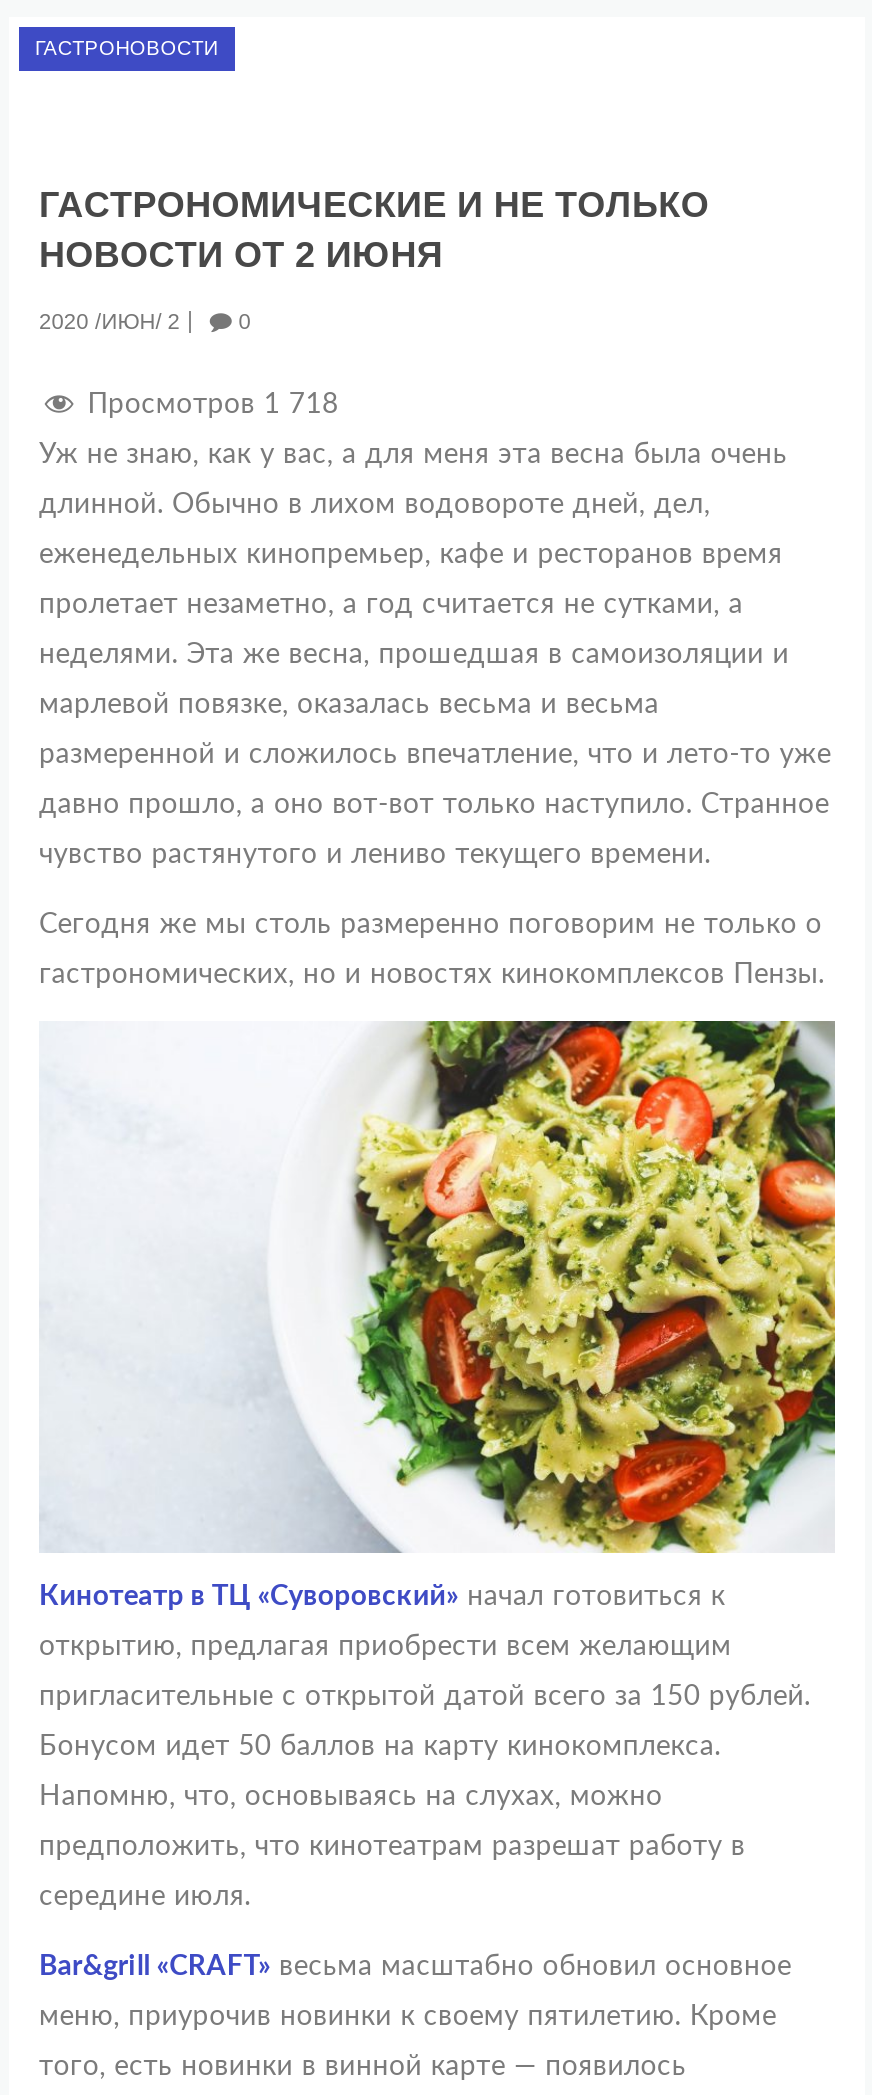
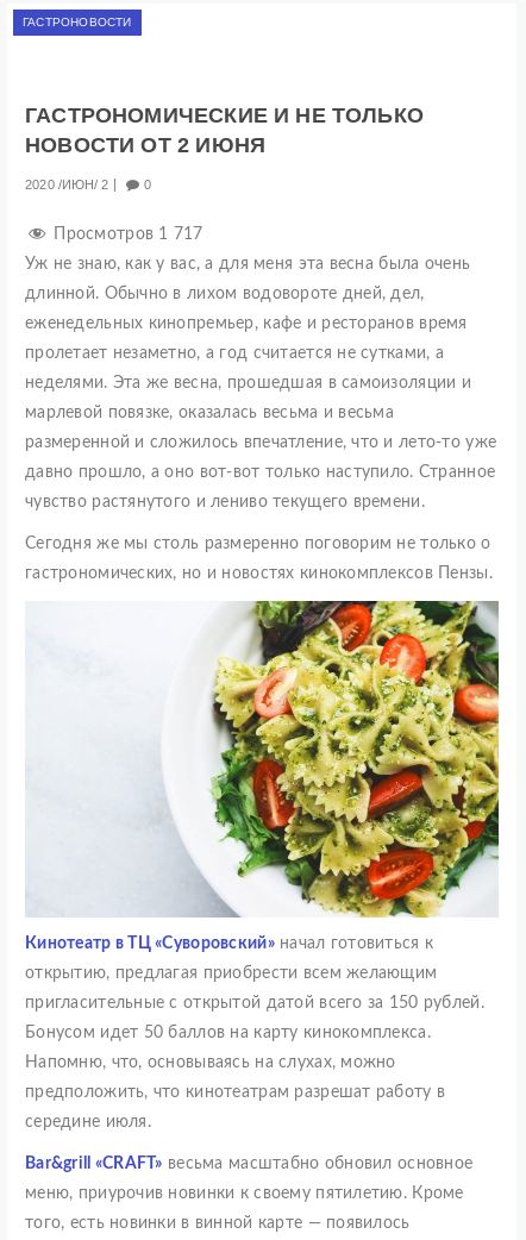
- Просмотров 1 718
+ Просмотров 1 717
